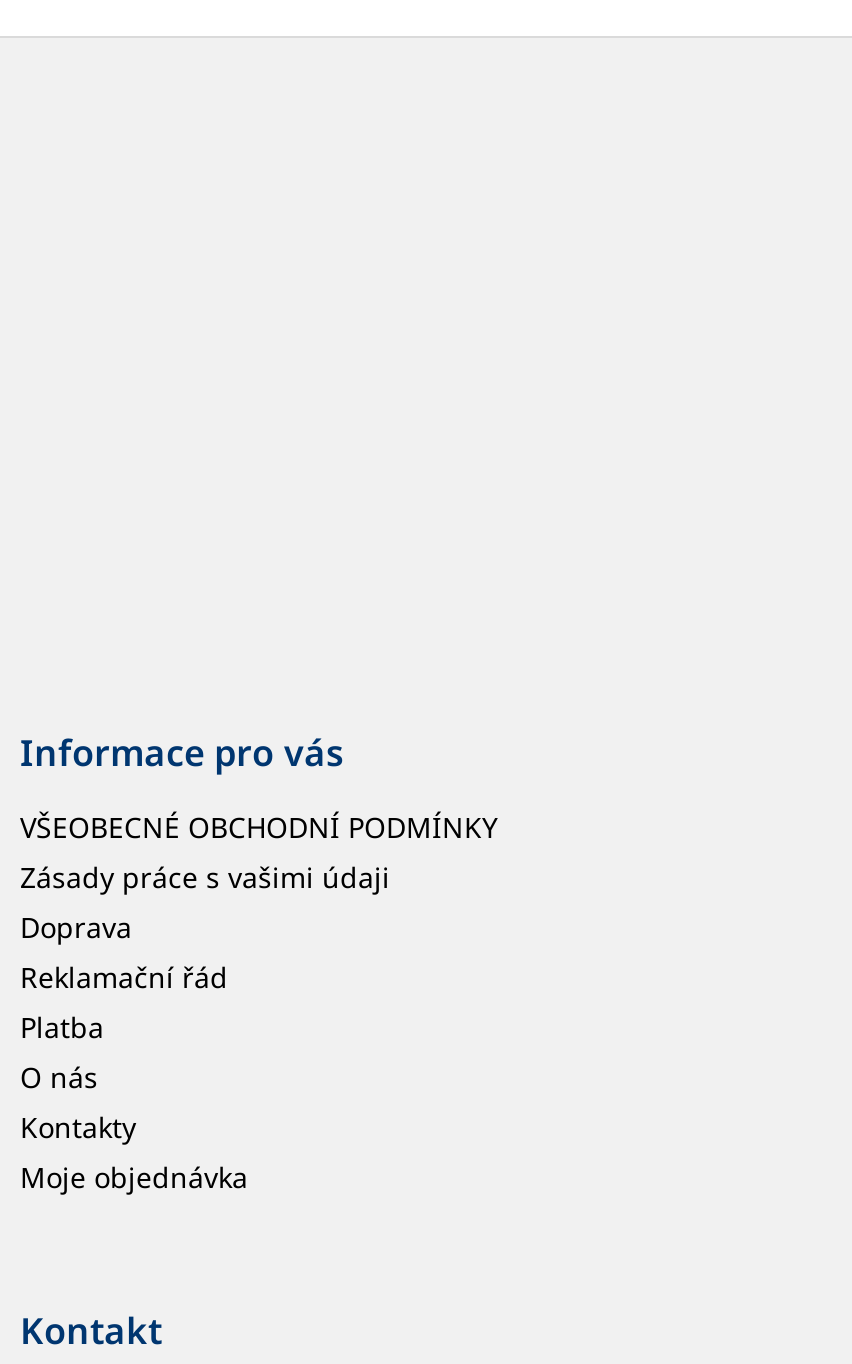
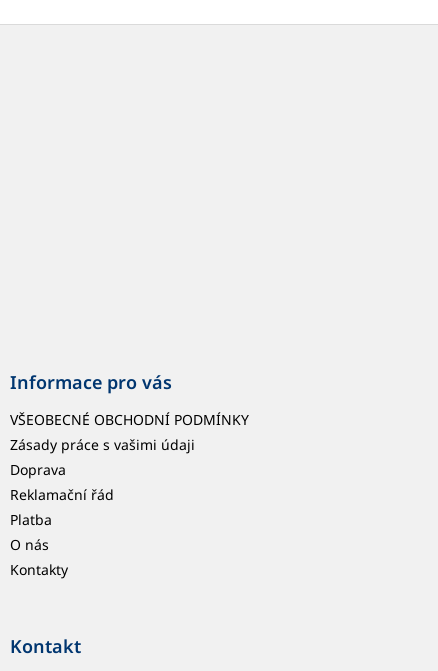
- Moje objednávka
